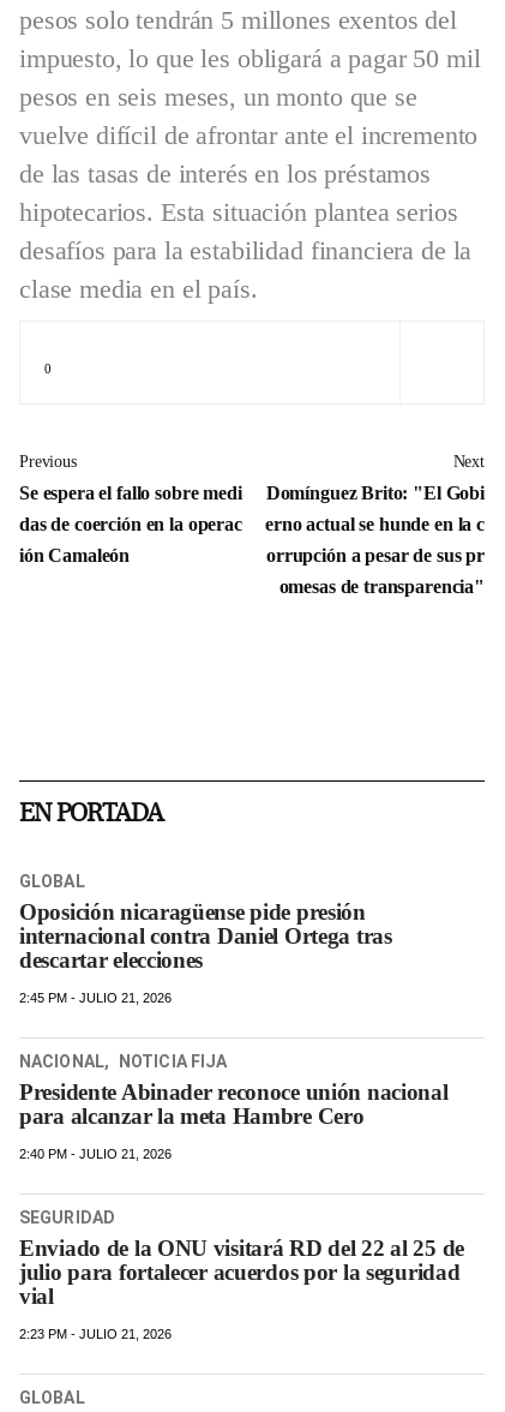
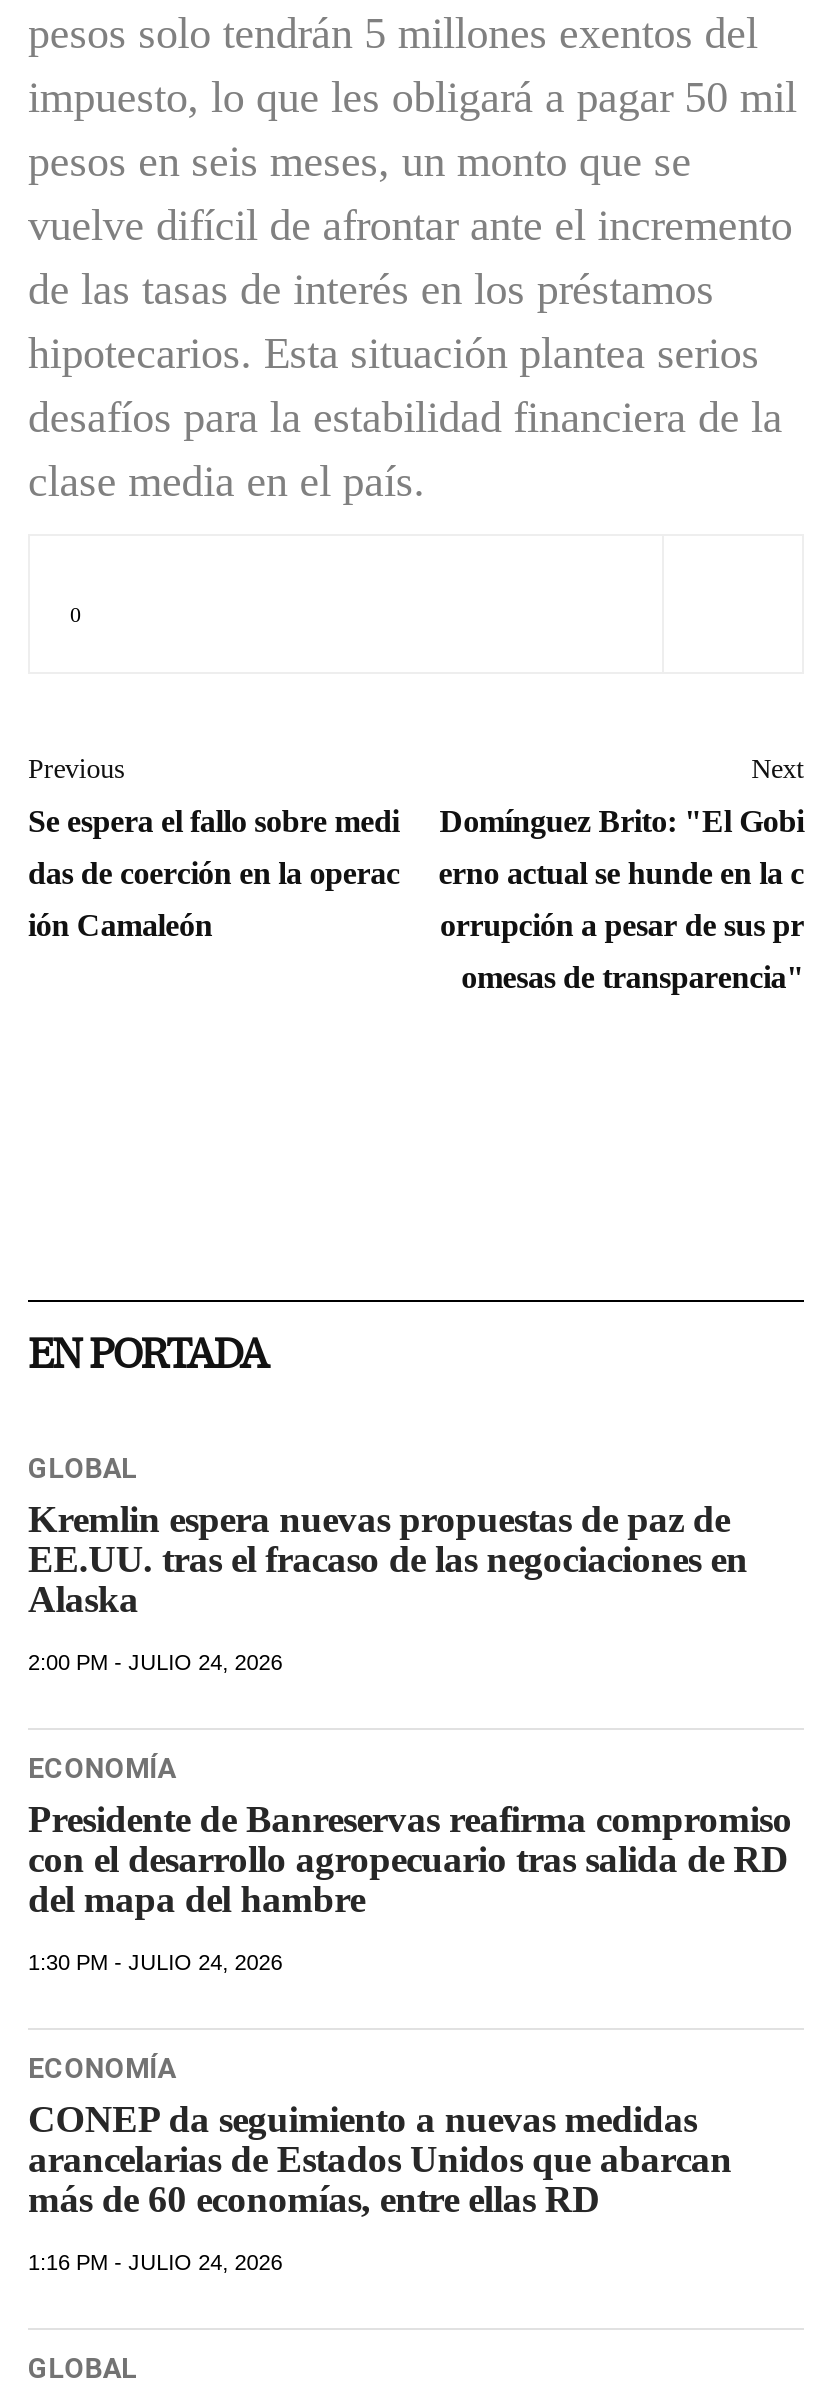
- Oposición nicaragüense pide presión
- internacional contra Daniel Ortega tras
- descartar elecciones
+ Kremlin espera nuevas propuestas de paz de
+ EE.UU. tras el fracaso de las negociaciones en
+ Alaska

- 2:45 PM - JULIO 21, 2026
+ 2:00 PM - JULIO 24, 2026

- NACIONAL, NOTICIA FIJA
- Presidente Abinader reconoce unión nacional
- para alcanzar la meta Hambre Cero
+ ECONOMÍA
+ Presidente de Banreservas reafirma compromiso
+ con el desarrollo agropecuario tras salida de RD
+ del mapa del hambre

- 2:40 PM - JULIO 21, 2026
+ 1:30 PM - JULIO 24, 2026

- SEGURIDAD
- Enviado de la ONU visitará RD del 22 al 25 de
- julio para fortalecer acuerdos por la seguridad
- vial
+ ECONOMÍA
+ CONEP da seguimiento a nuevas medidas
+ arancelarias de Estados Unidos que abarcan
+ más de 60 economías, entre ellas RD

- 2:23 PM - JULIO 21, 2026
+ 1:16 PM - JULIO 24, 2026
